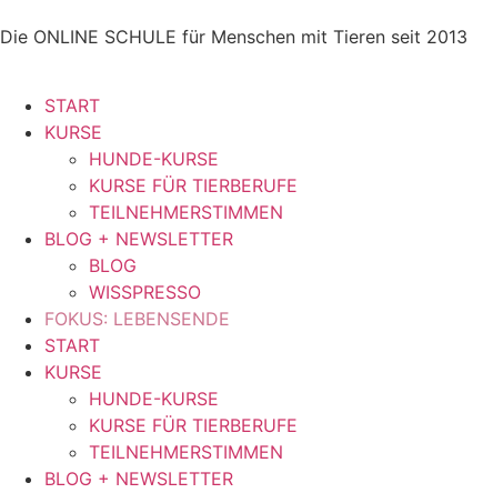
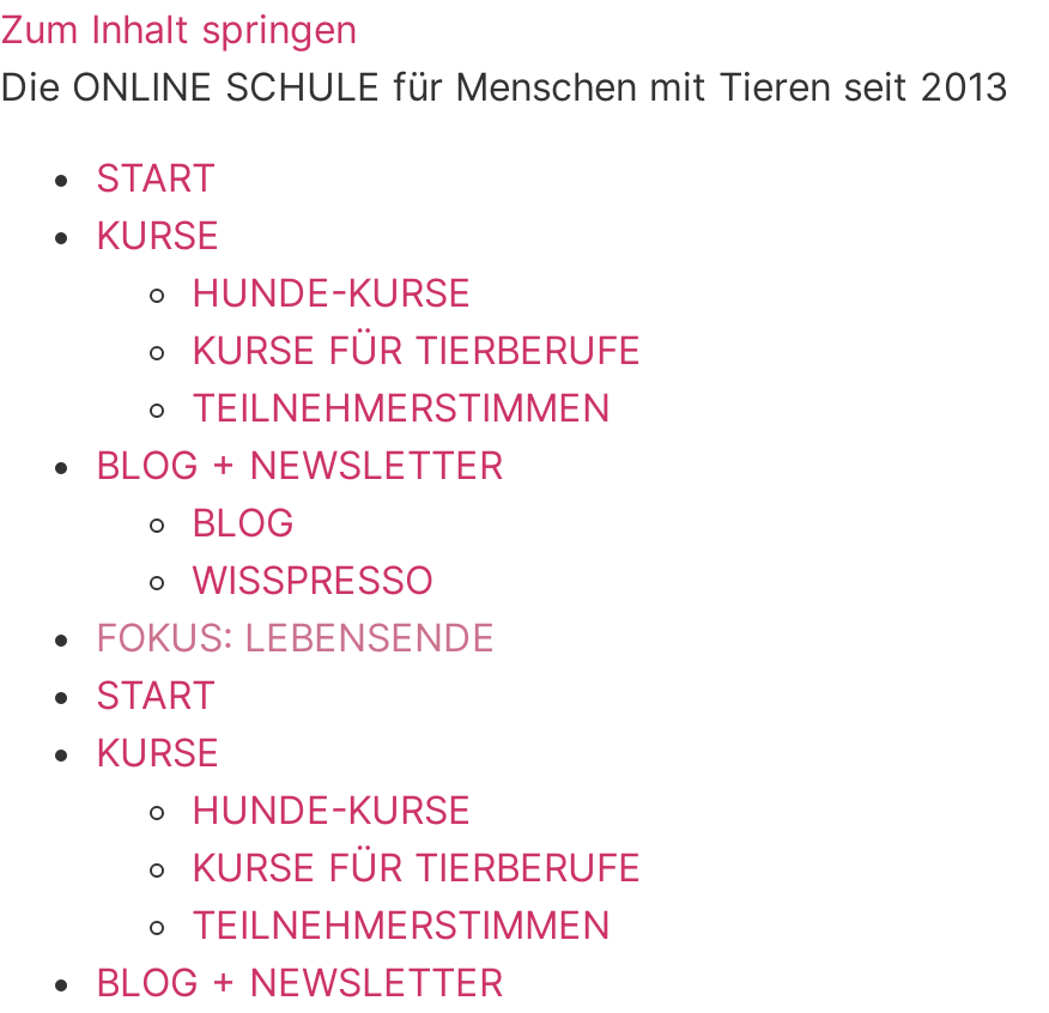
+ Zum Inhalt springen
